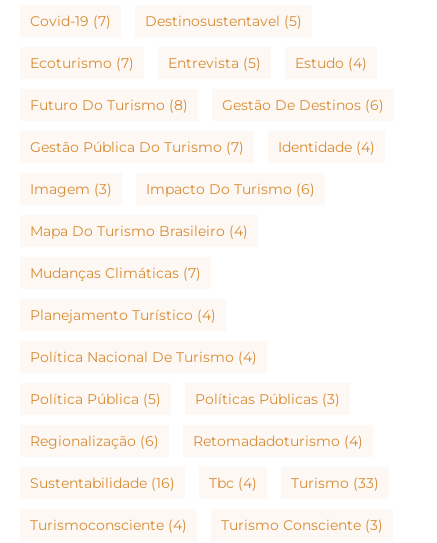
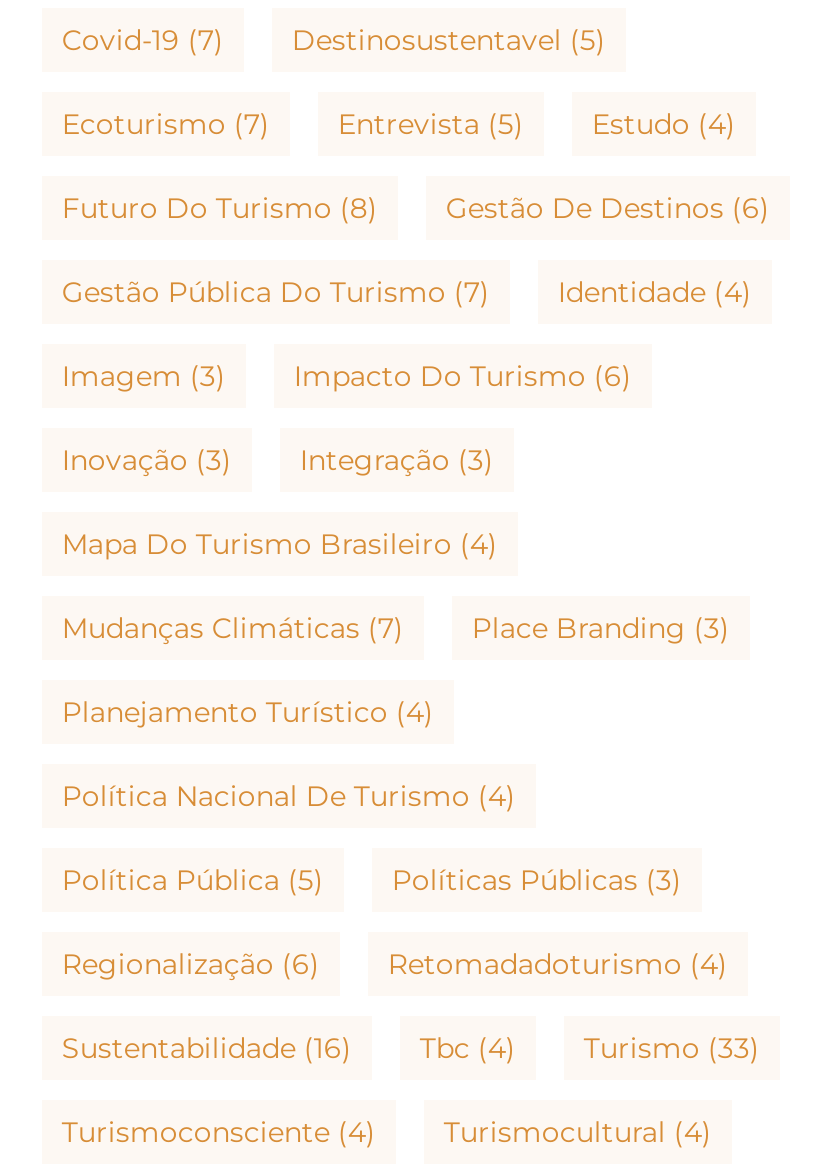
+ Inovação (3)
+ Integração (3)

+ Place Branding (3)

- Turismo Consciente (3)
+ Turismocultural (4)
